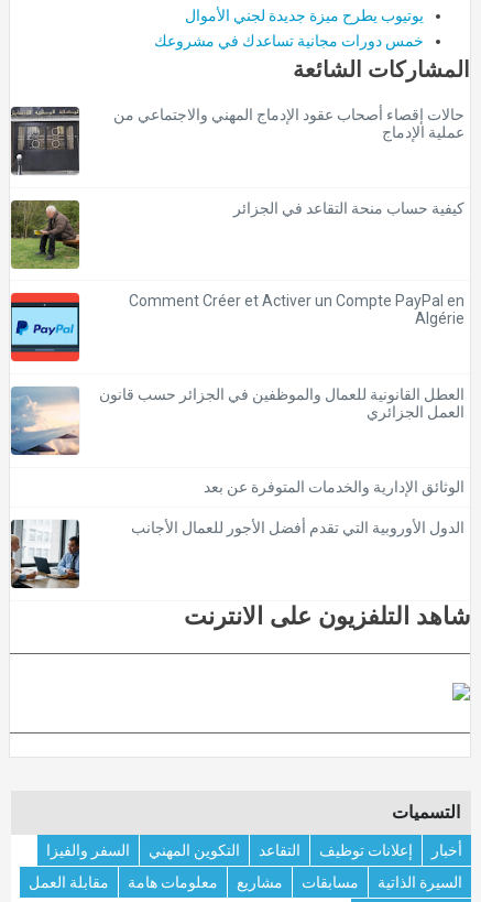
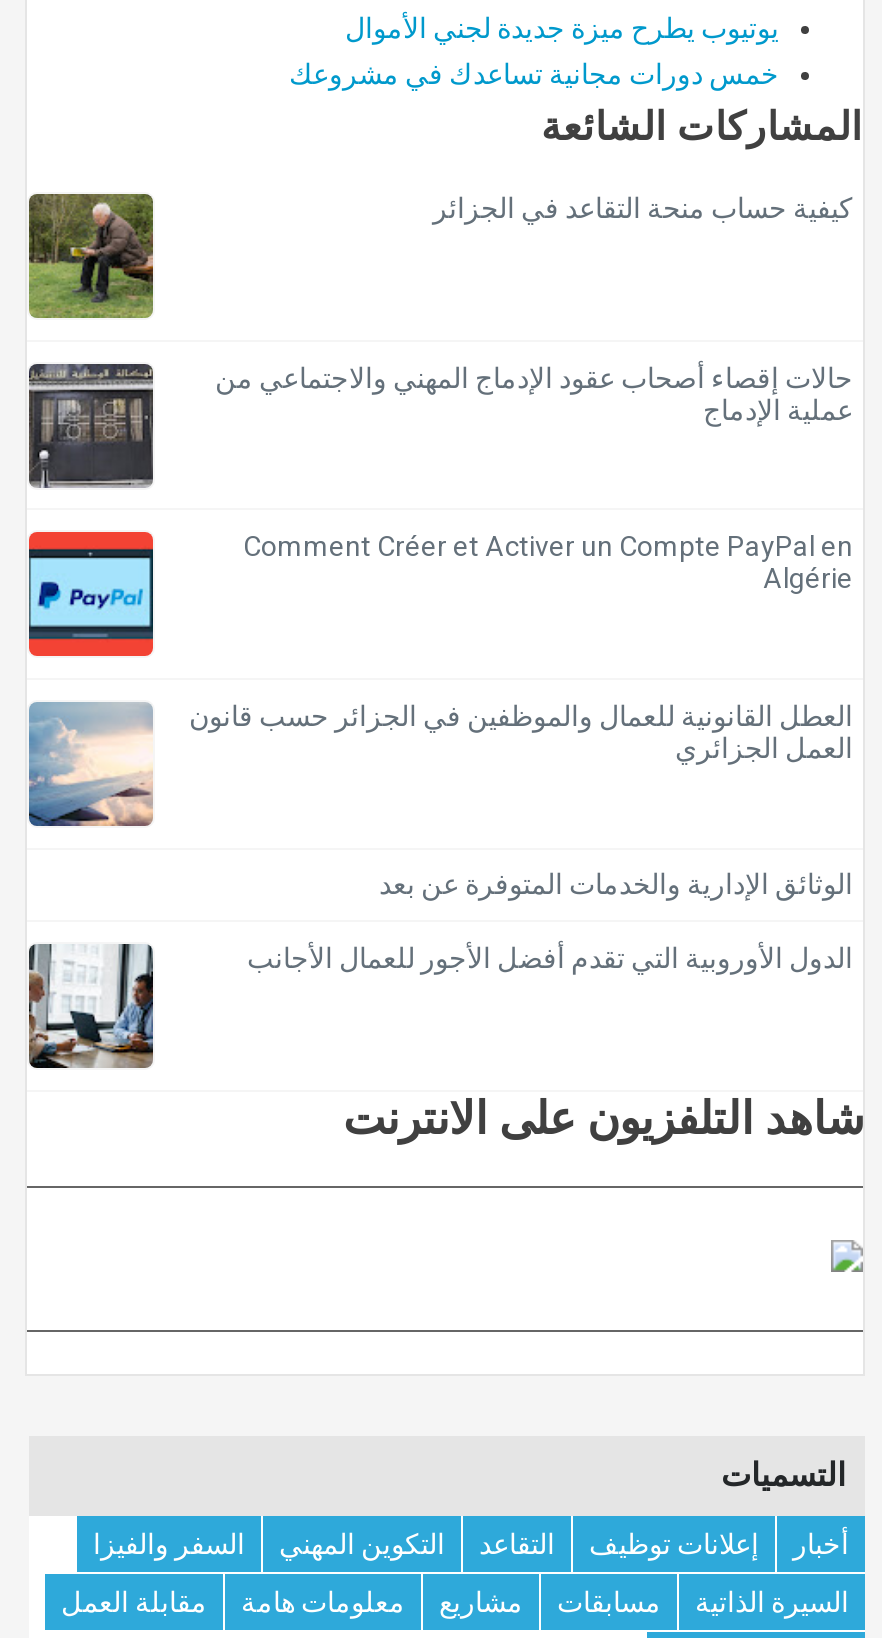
moved down: [image] | حالات إقصاء أصحاب عقود الإدماج المهني والاجتماعي من | عملية الإدماج

moved up: [image]

moved up: كيفية حساب منحة التقاعد في الجزائر
